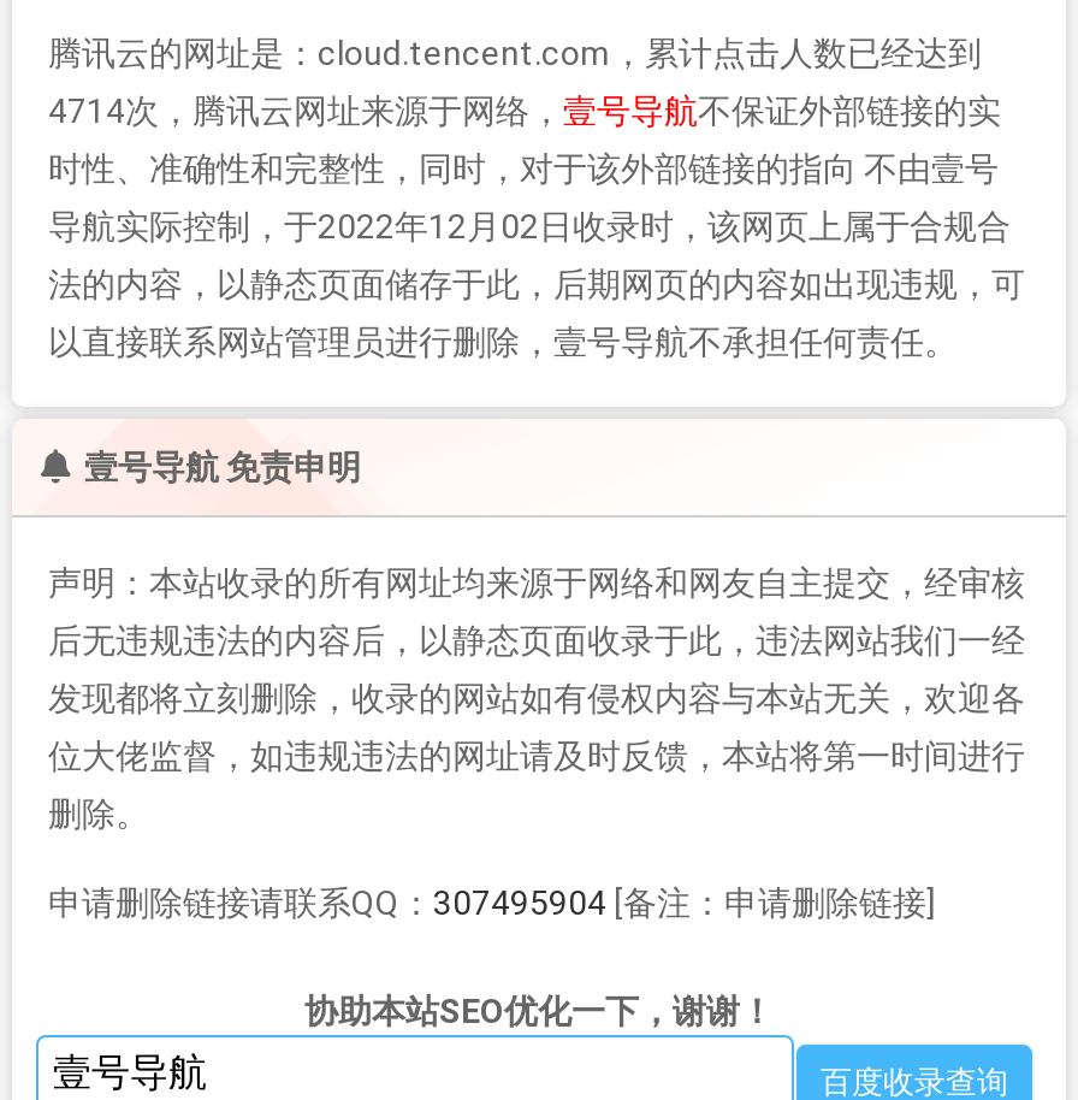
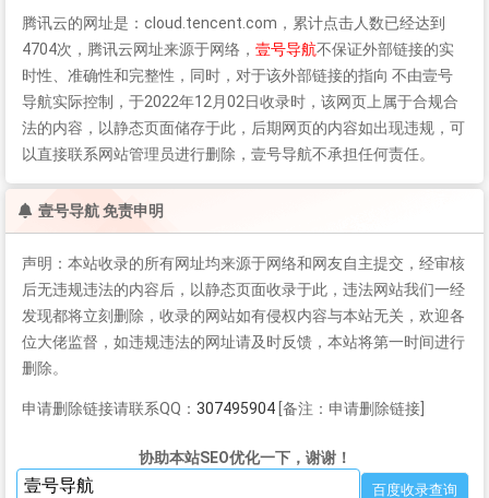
- 4714次，腾讯云网址来源于网络，壹号导航不保证外部链接的实
+ 4704次，腾讯云网址来源于网络，壹号导航不保证外部链接的实
